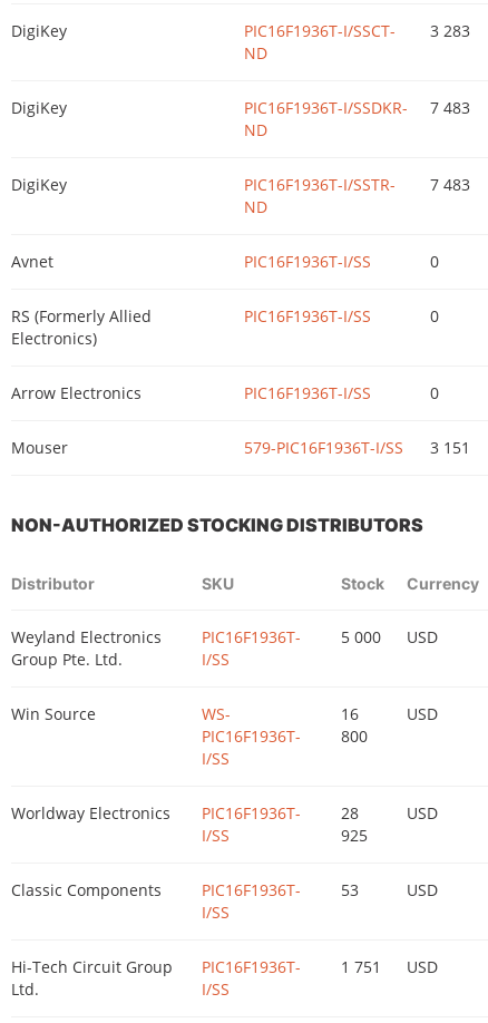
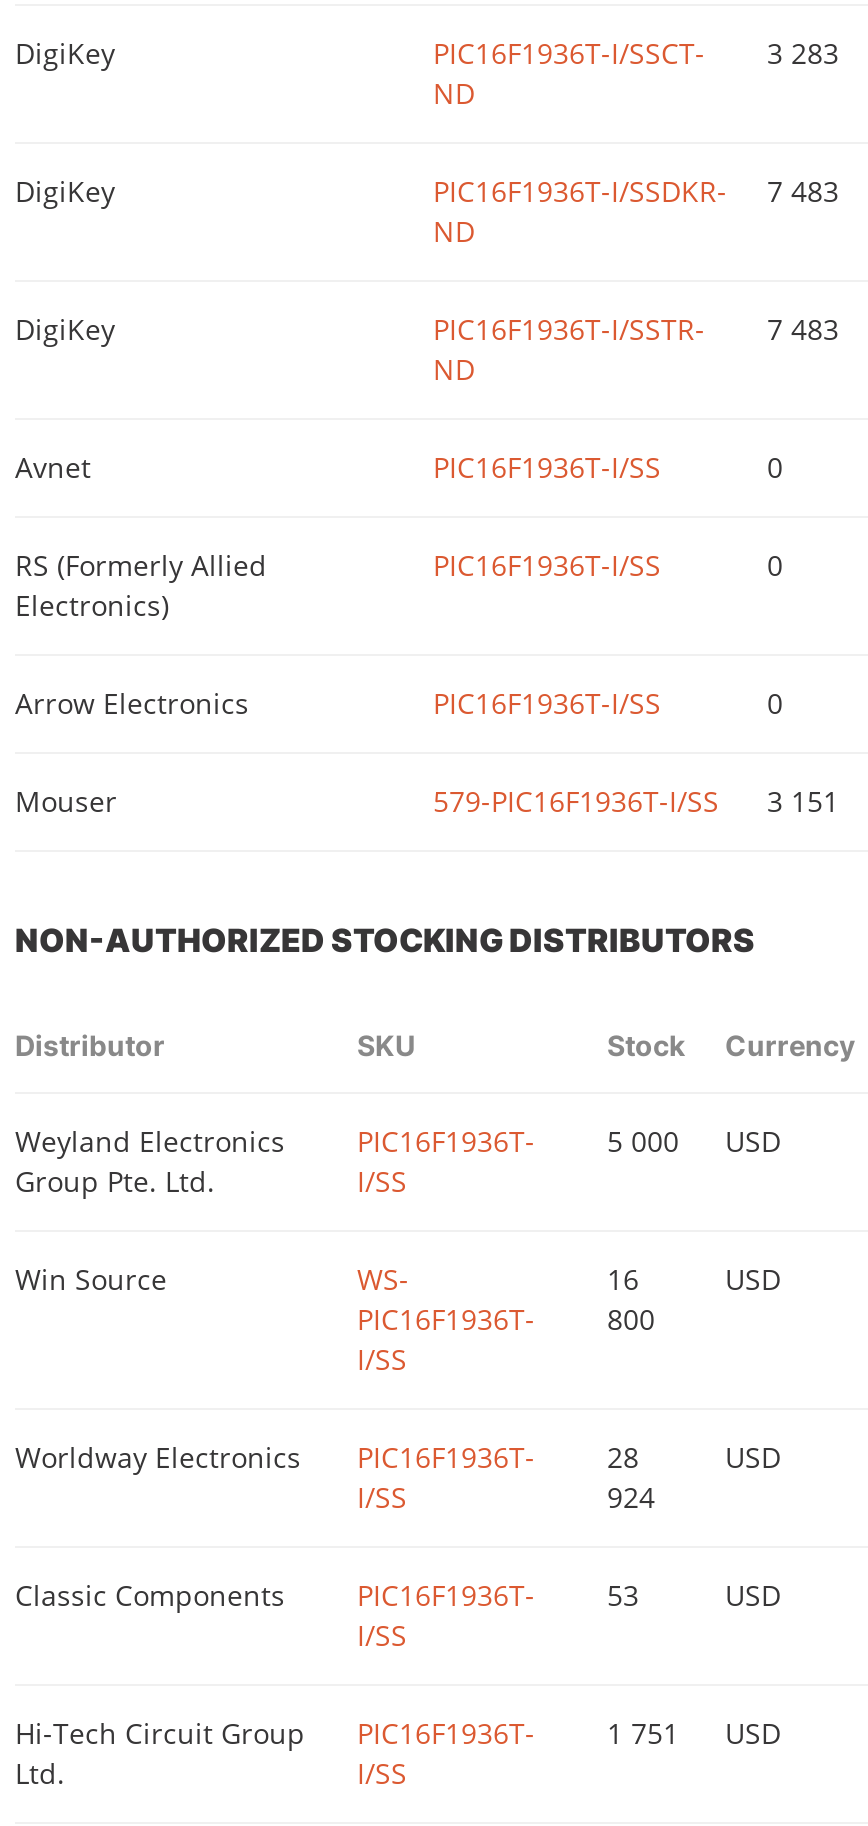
- 925
+ 924
